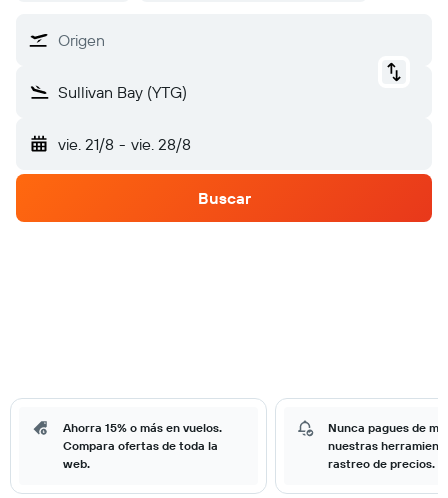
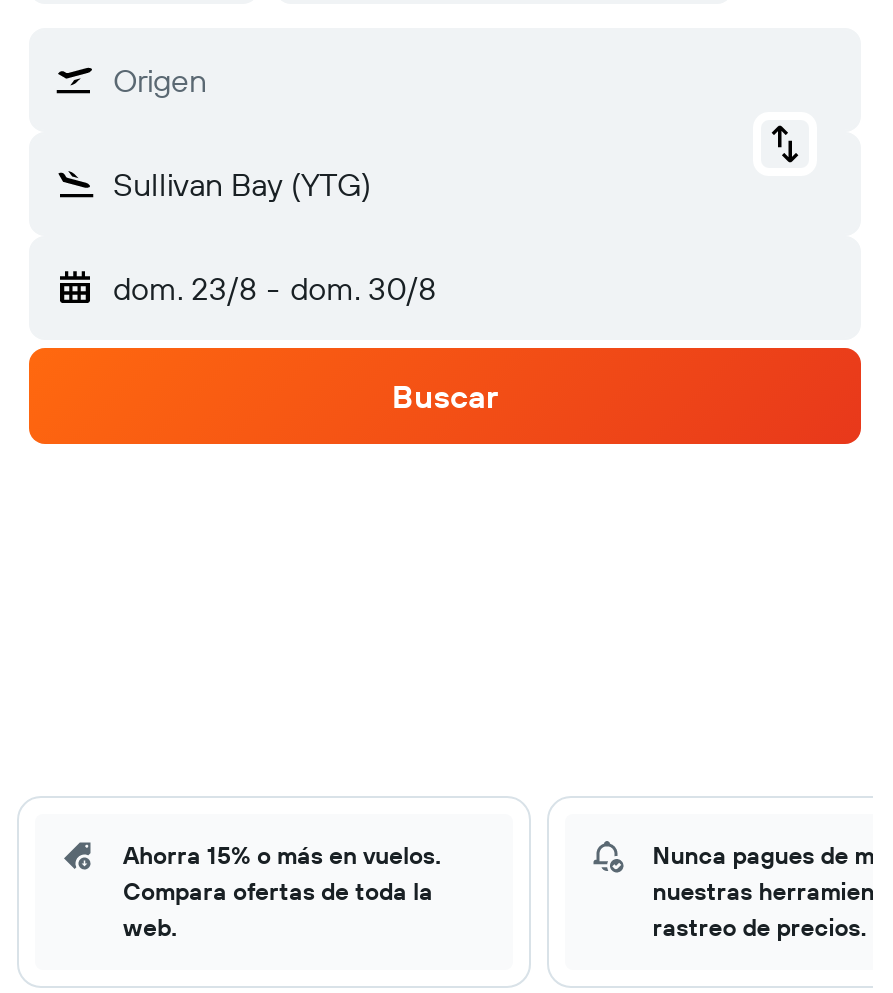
- vie. 21/8 - vie. 28/8
+ dom. 23/8 - dom. 30/8
